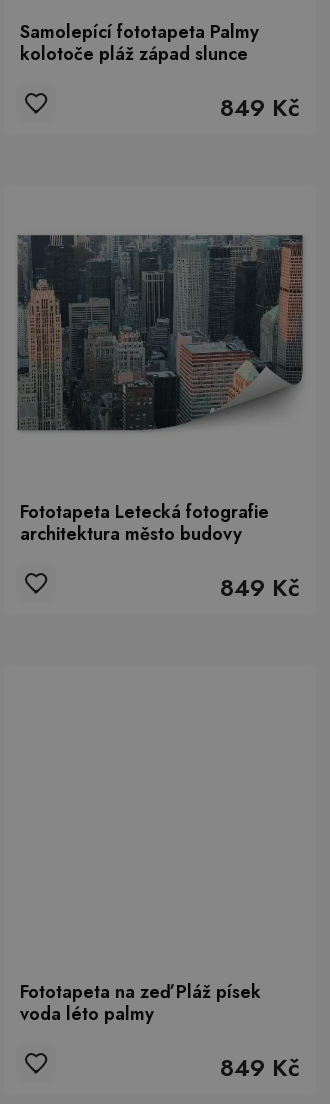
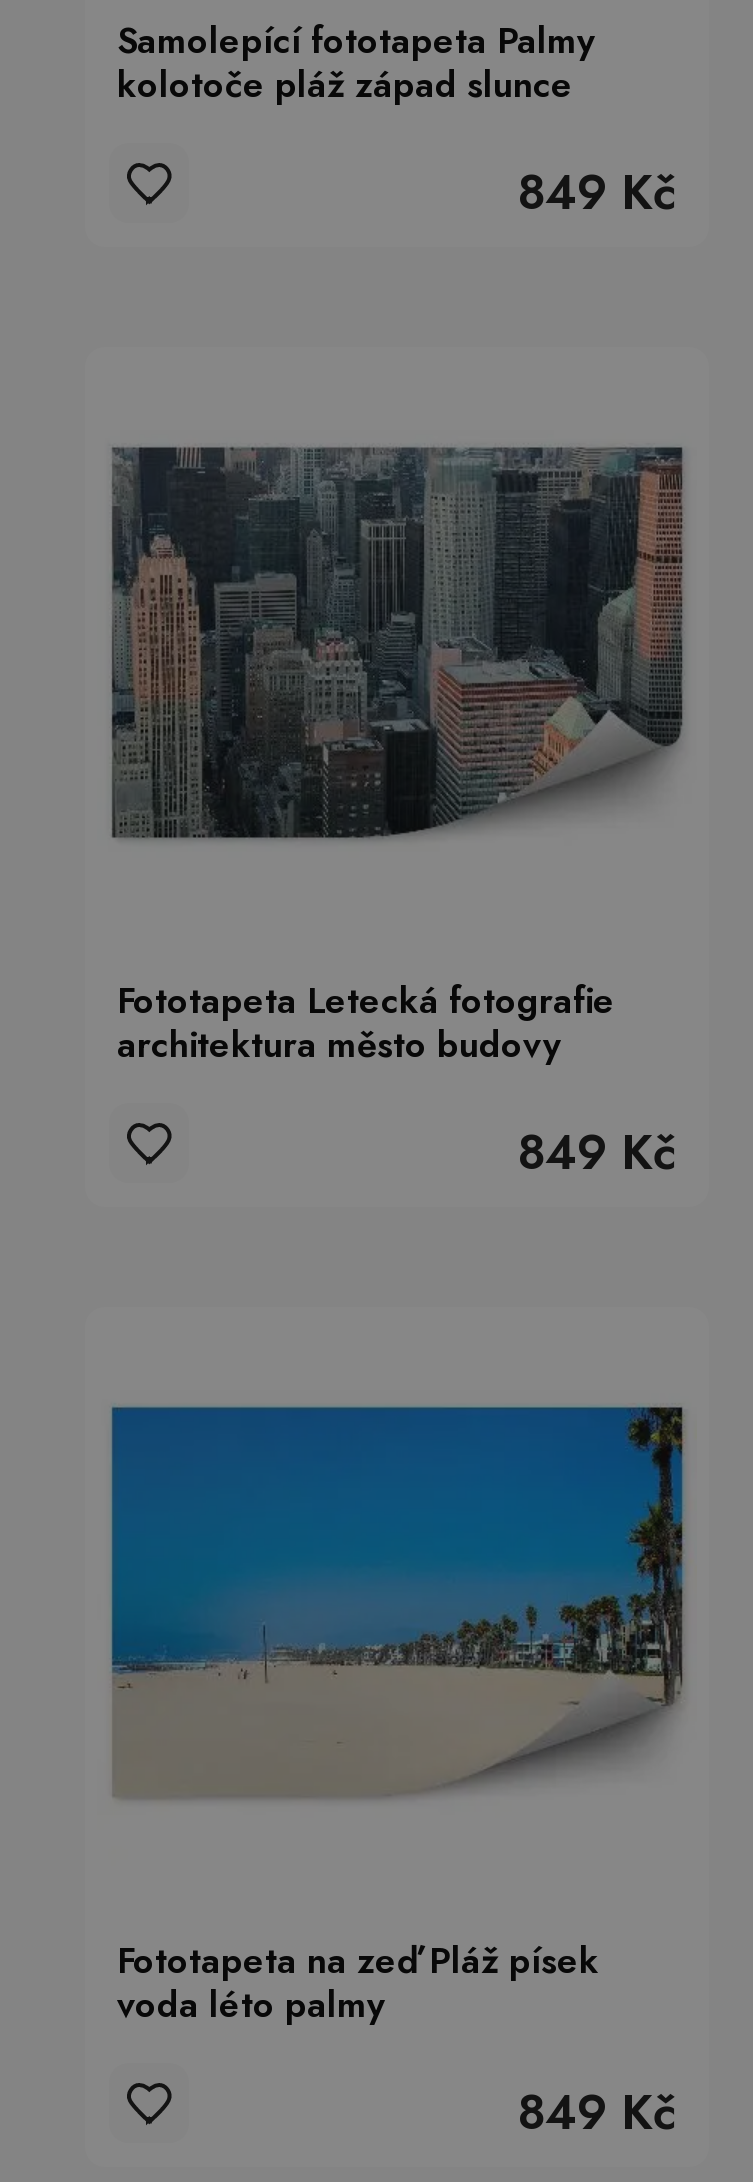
+ [image]
